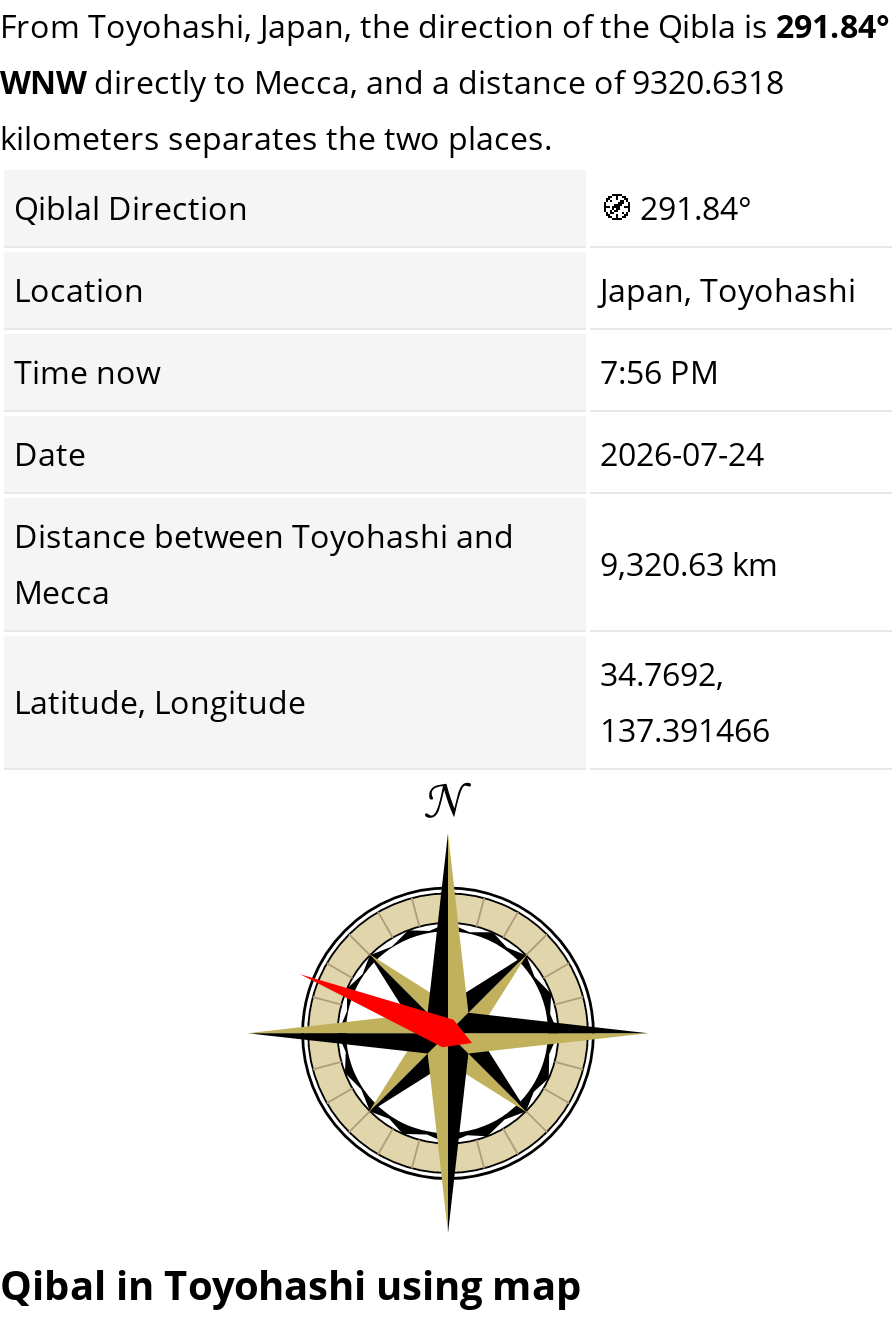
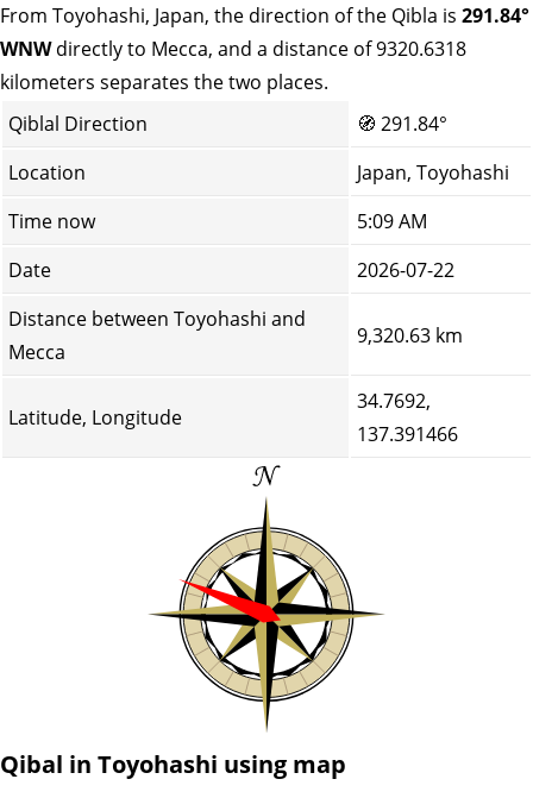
- 7:56 PM
+ 5:09 AM

- 2026-07-24
+ 2026-07-22
